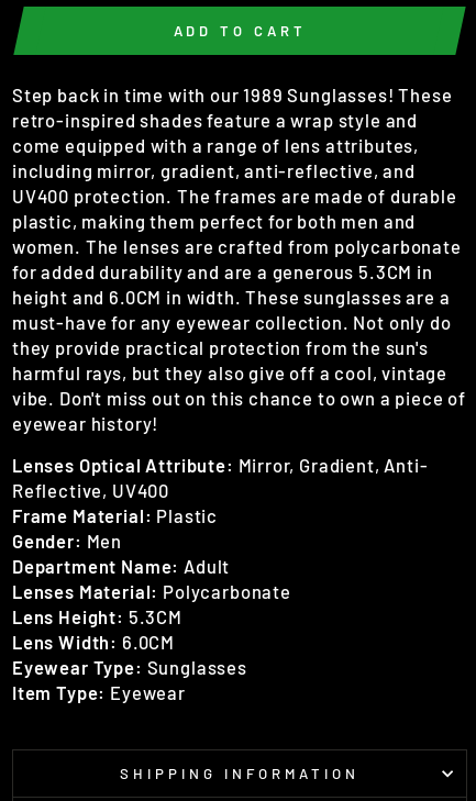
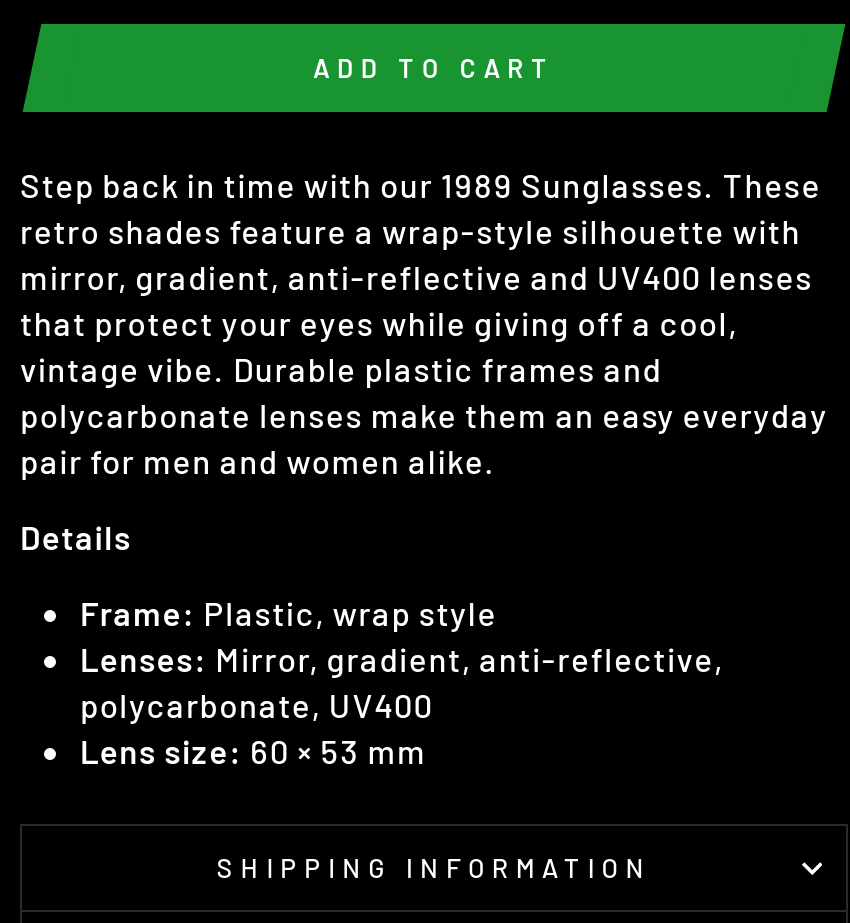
- Step back in time with our 1989 Sunglasses! These
- retro-inspired shades feature a wrap style and
- come equipped with a range of lens attributes,
- including mirror, gradient, anti-reflective, and
- UV400 protection. The frames are made of durable
- plastic, making them perfect for both men and
- women. The lenses are crafted from polycarbonate
- for added durability and are a generous 5.3CM in
- height and 6.0CM in width. These sunglasses are a
- must-have for any eyewear collection. Not only do
- they provide practical protection from the sun's
- harmful rays, but they also give off a cool, vintage
- vibe. Don't miss out on this chance to own a piece of
- eyewear history!
- Lenses Optical Attribute: Mirror, Gradient, Anti-
- Reflective, UV400
- Frame Material: Plastic
- Gender: Men
- Department Name: Adult
- Lenses Material: Polycarbonate
- Lens Height: 5.3CM
- Lens Width: 6.0CM
- Eyewear Type: Sunglasses
- Item Type: Eyewear
+ Step back in time with our 1989 Sunglasses. These
+ retro shades feature a wrap-style silhouette with
+ mirror, gradient, anti-reflective and UV400 lenses
+ that protect your eyes while giving off a cool,
+ vintage vibe. Durable plastic frames and
+ polycarbonate lenses make them an easy everyday
+ pair for men and women alike.
+ Details
+ Frame: Plastic, wrap style
+ Lenses: Mirror, gradient, anti-reflective,
+ polycarbonate, UV400
+ Lens size: 60 × 53 mm
